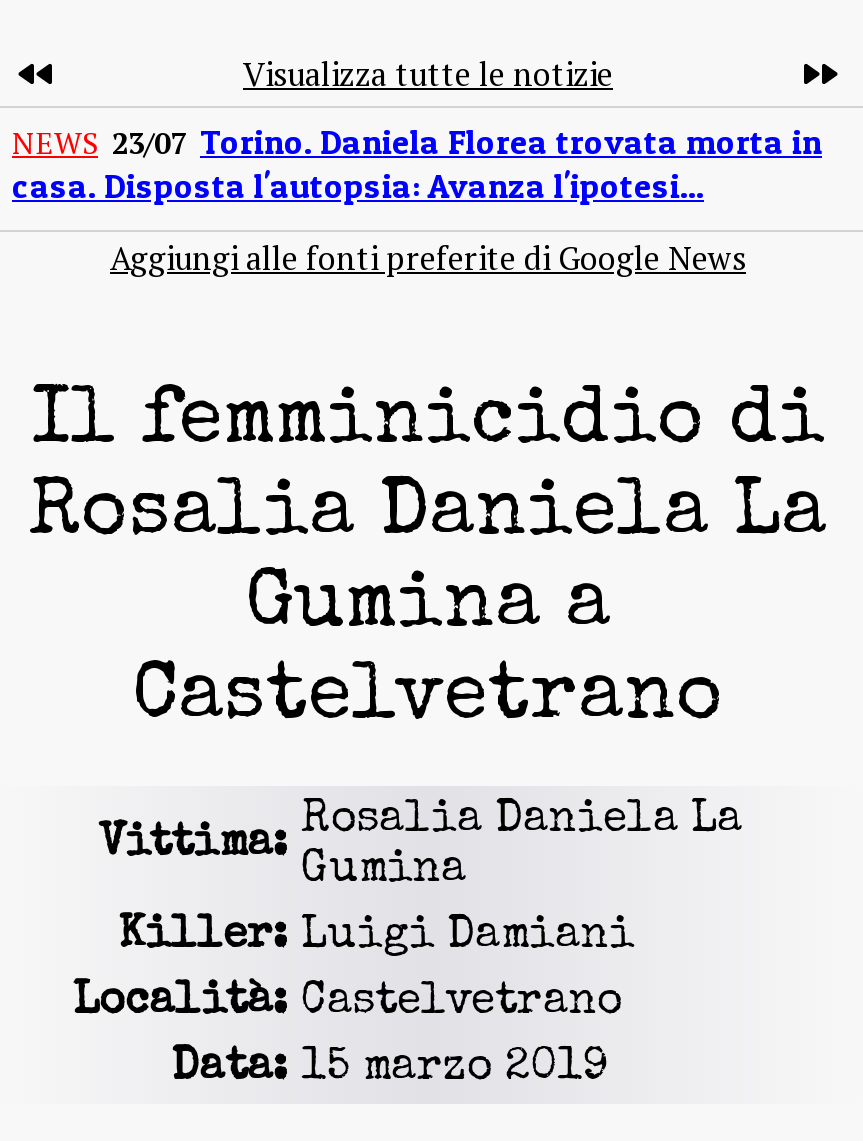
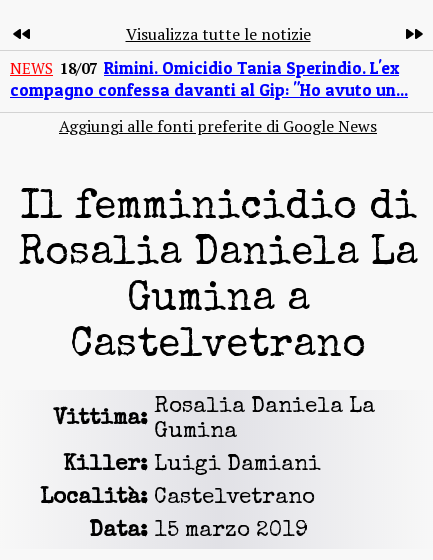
- NEWS 23/07 Torino. Daniela Florea trovata morta in
- casa. Disposta l'autopsia: Avanza l'ipotesi...
+ NEWS 18/07 Rimini. Omicidio Tania Sperindio. L'ex
+ compagno confessa davanti al Gip: "Ho avuto un...
